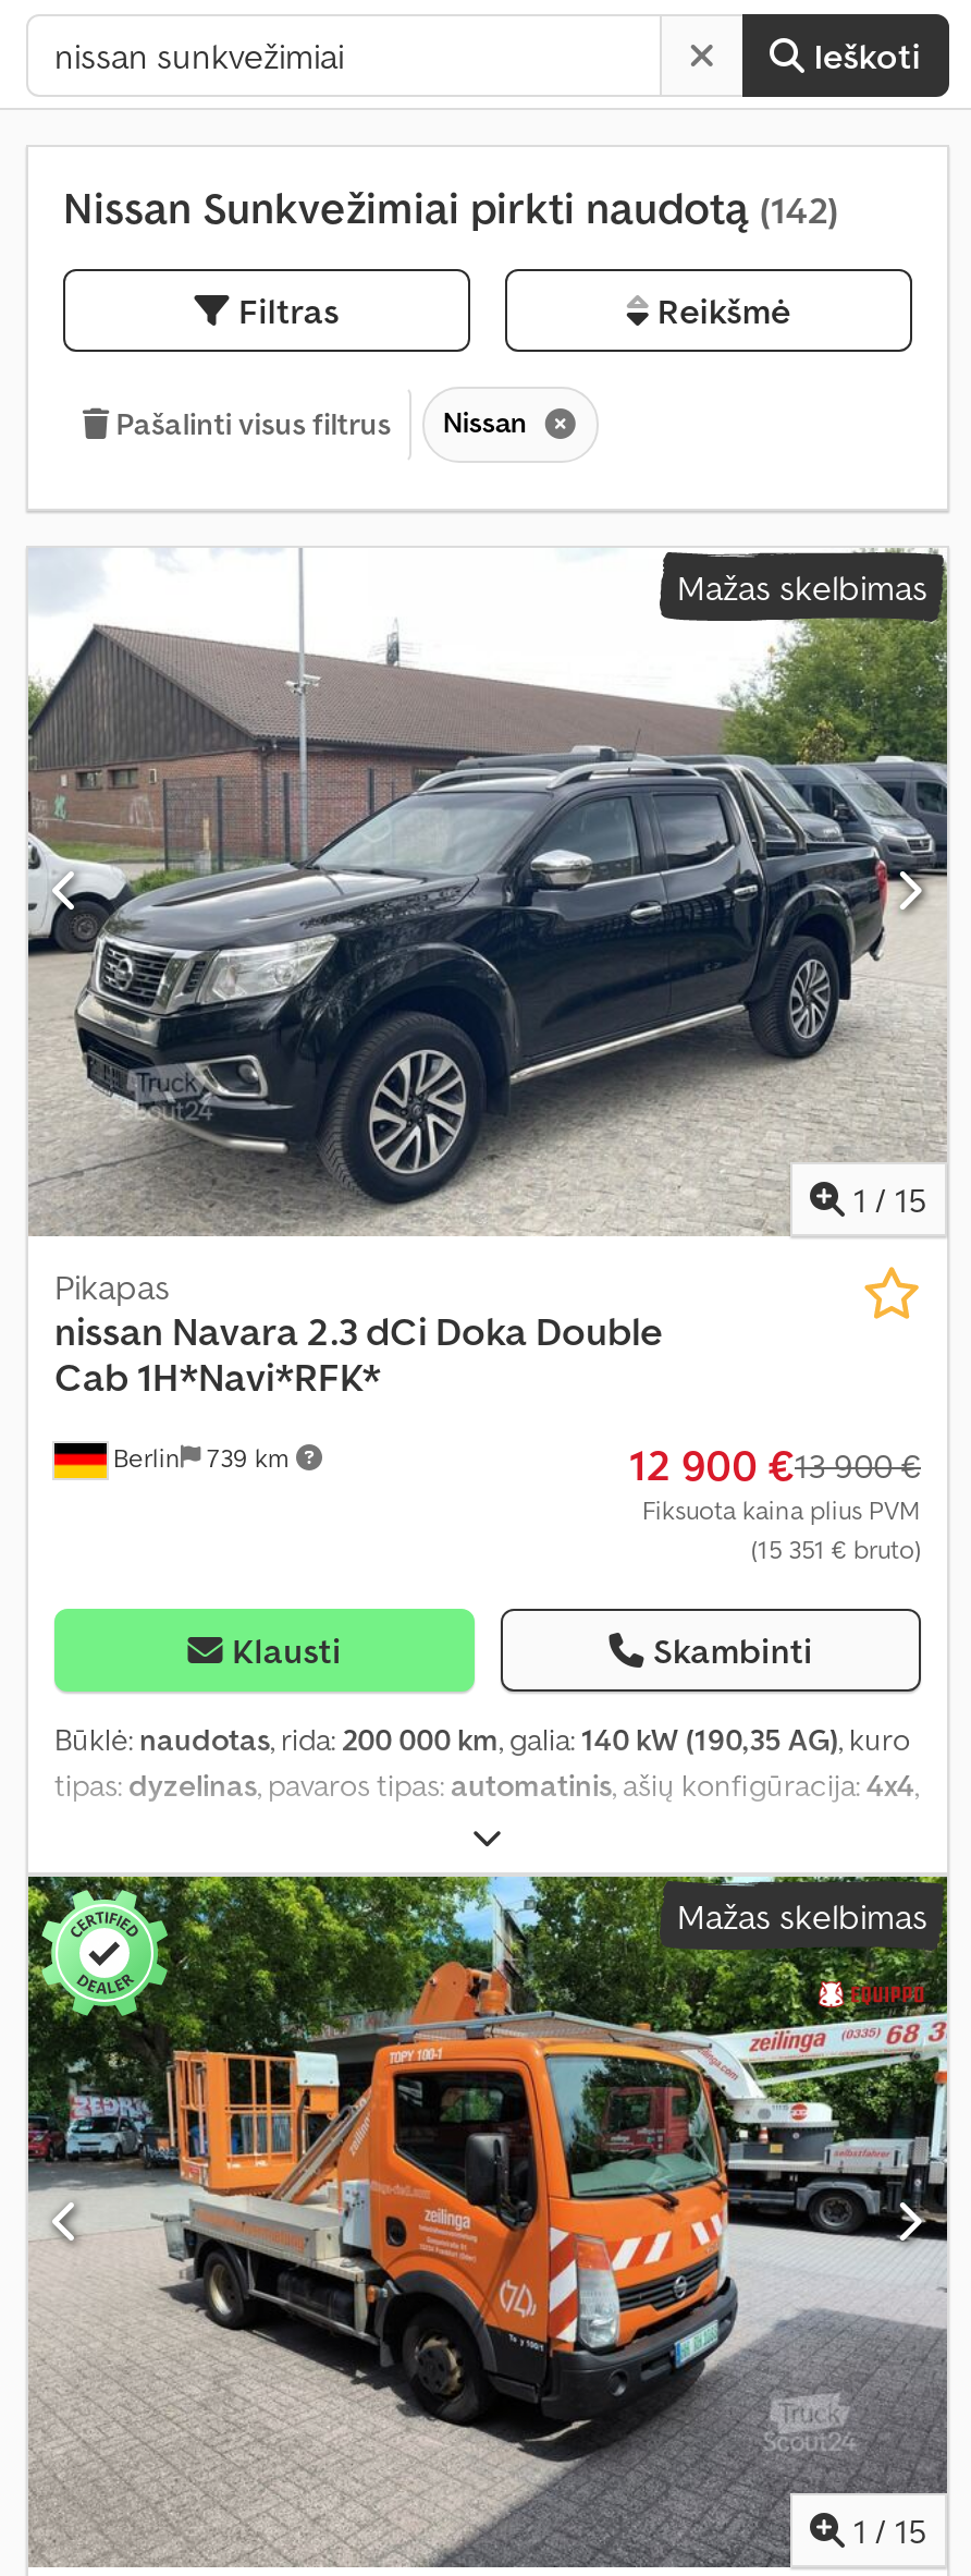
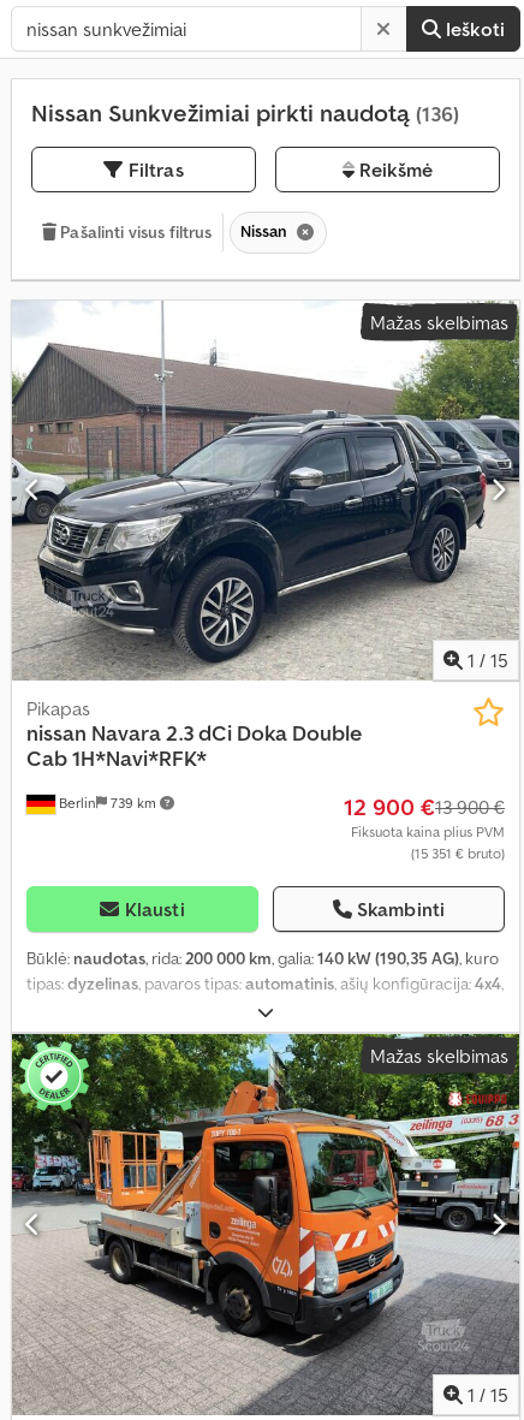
- Nissan Sunkvežimiai pirkti naudotą (142)
+ Nissan Sunkvežimiai pirkti naudotą (136)
